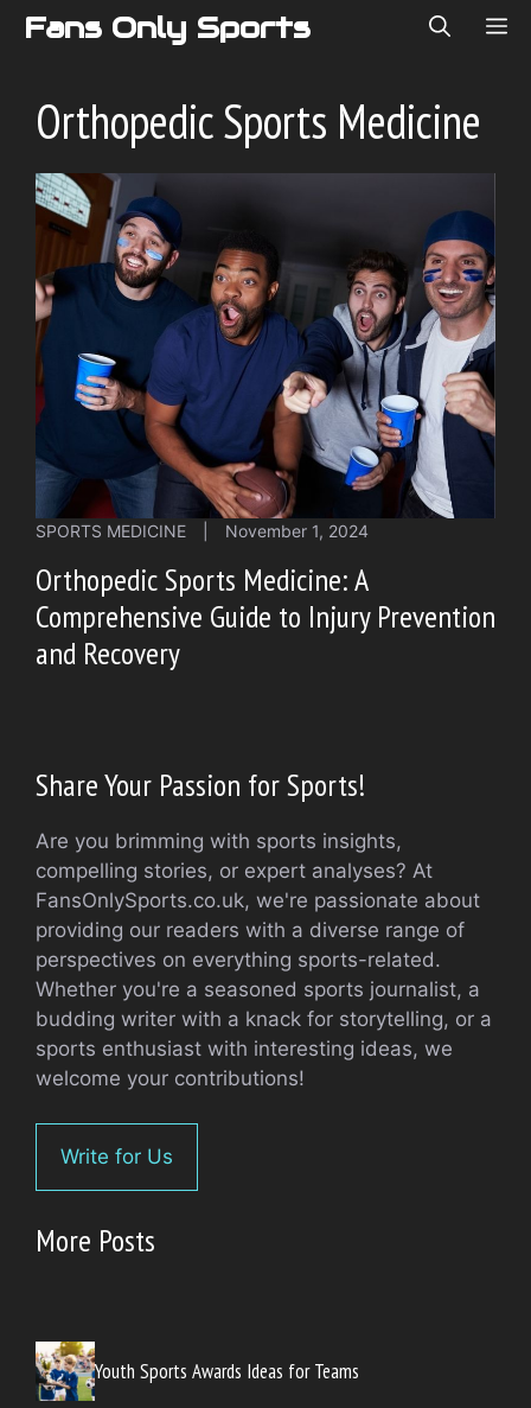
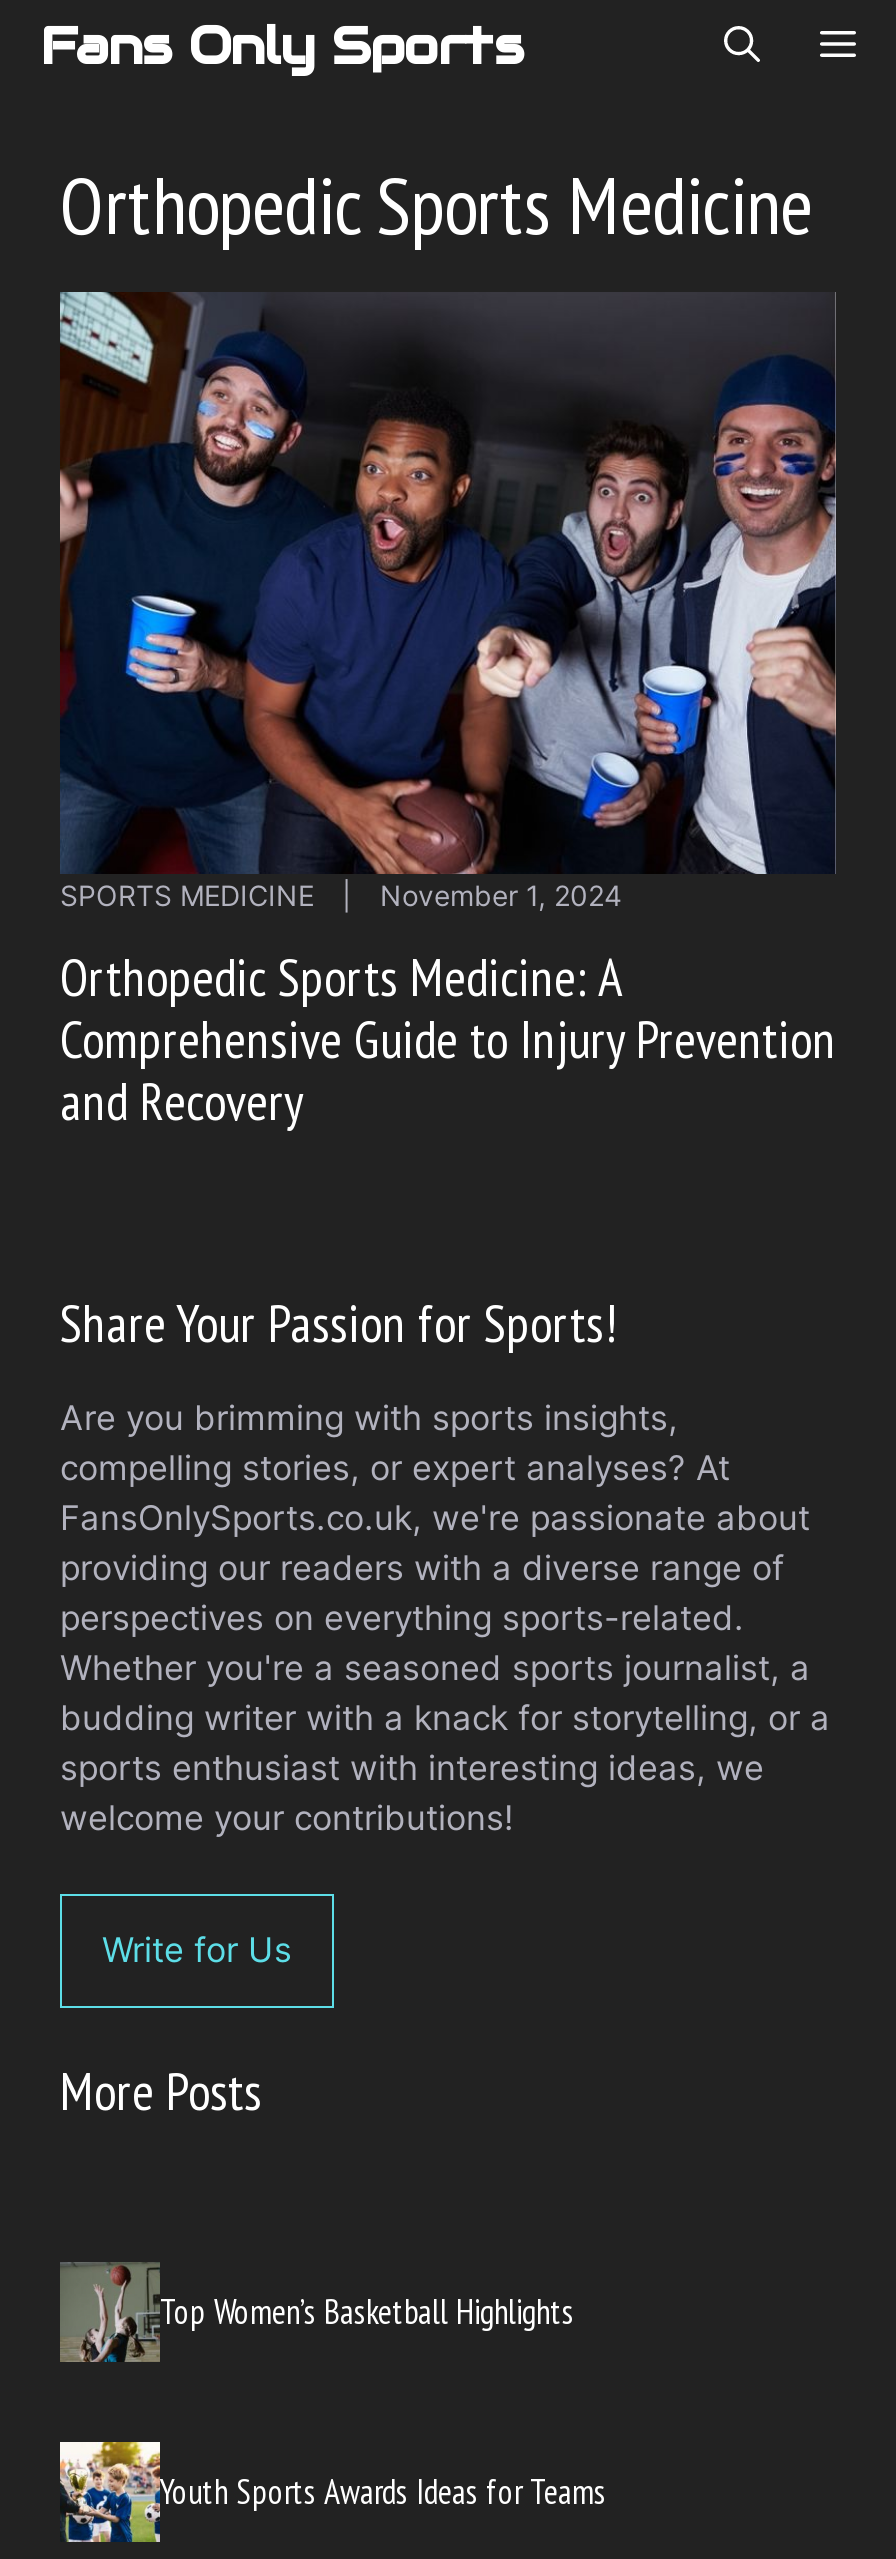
+ [image]
+ Top Women’s Basketball Highlights
